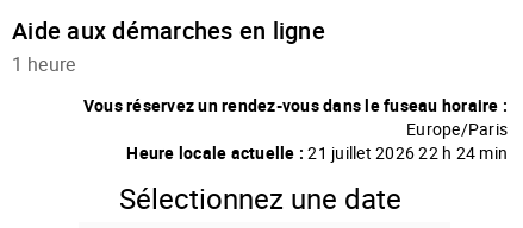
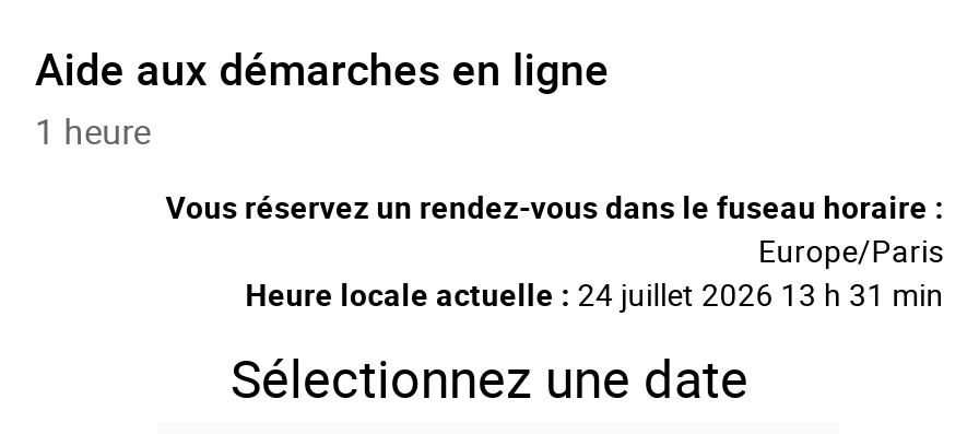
- Heure locale actuelle : 21 juillet 2026 22 h 24 min
+ Heure locale actuelle : 24 juillet 2026 13 h 31 min
